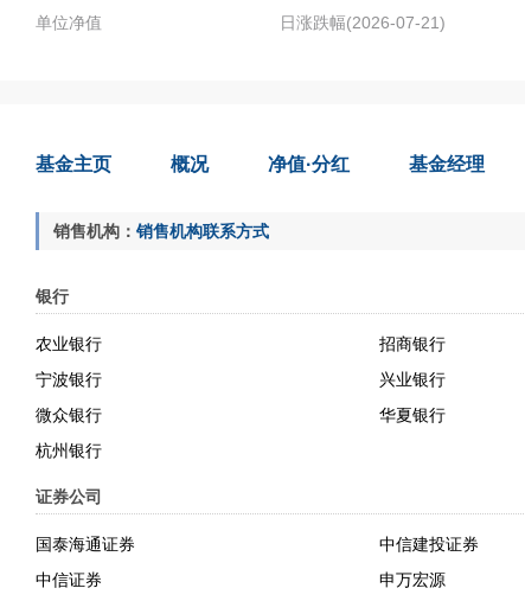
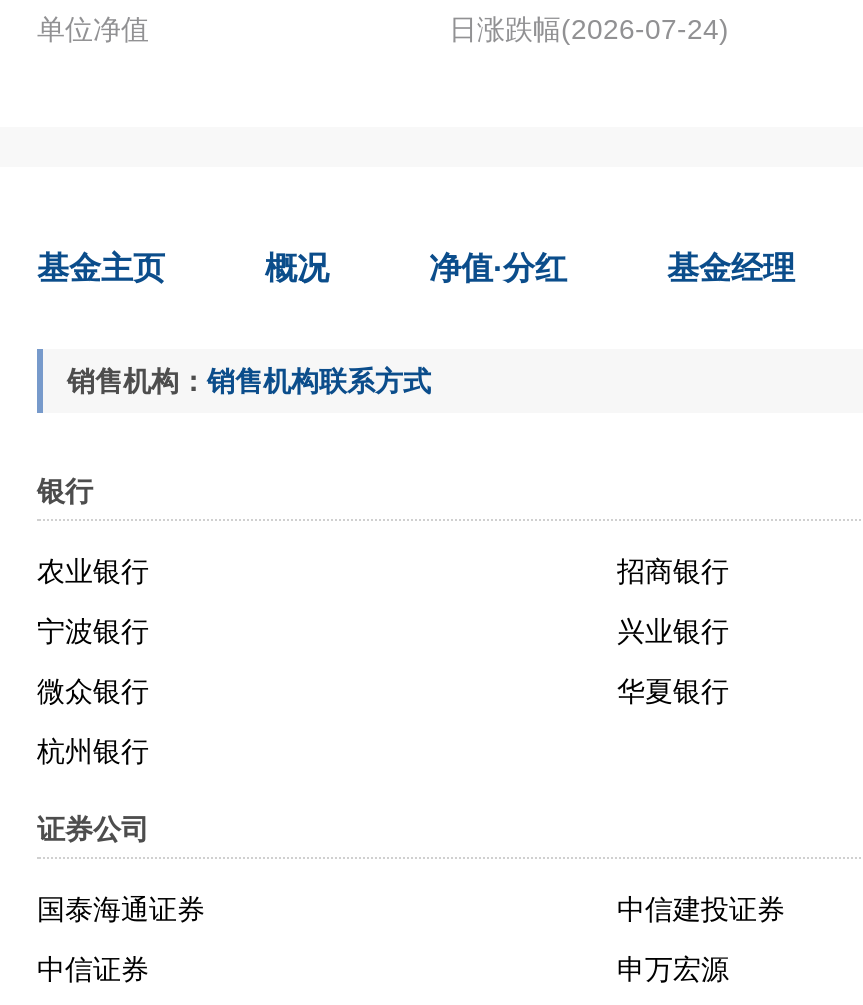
- 日涨跌幅(2026-07-21)
+ 日涨跌幅(2026-07-24)
